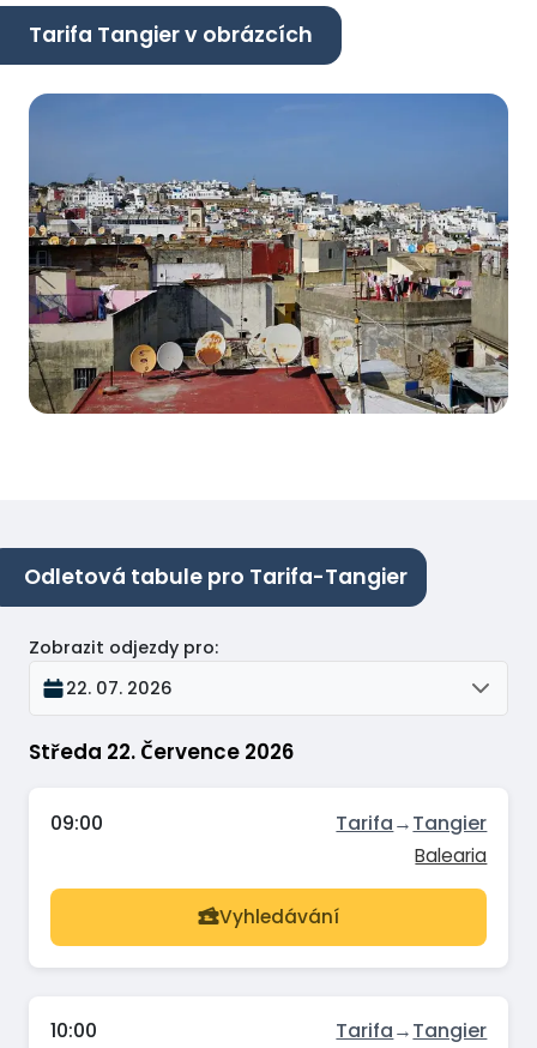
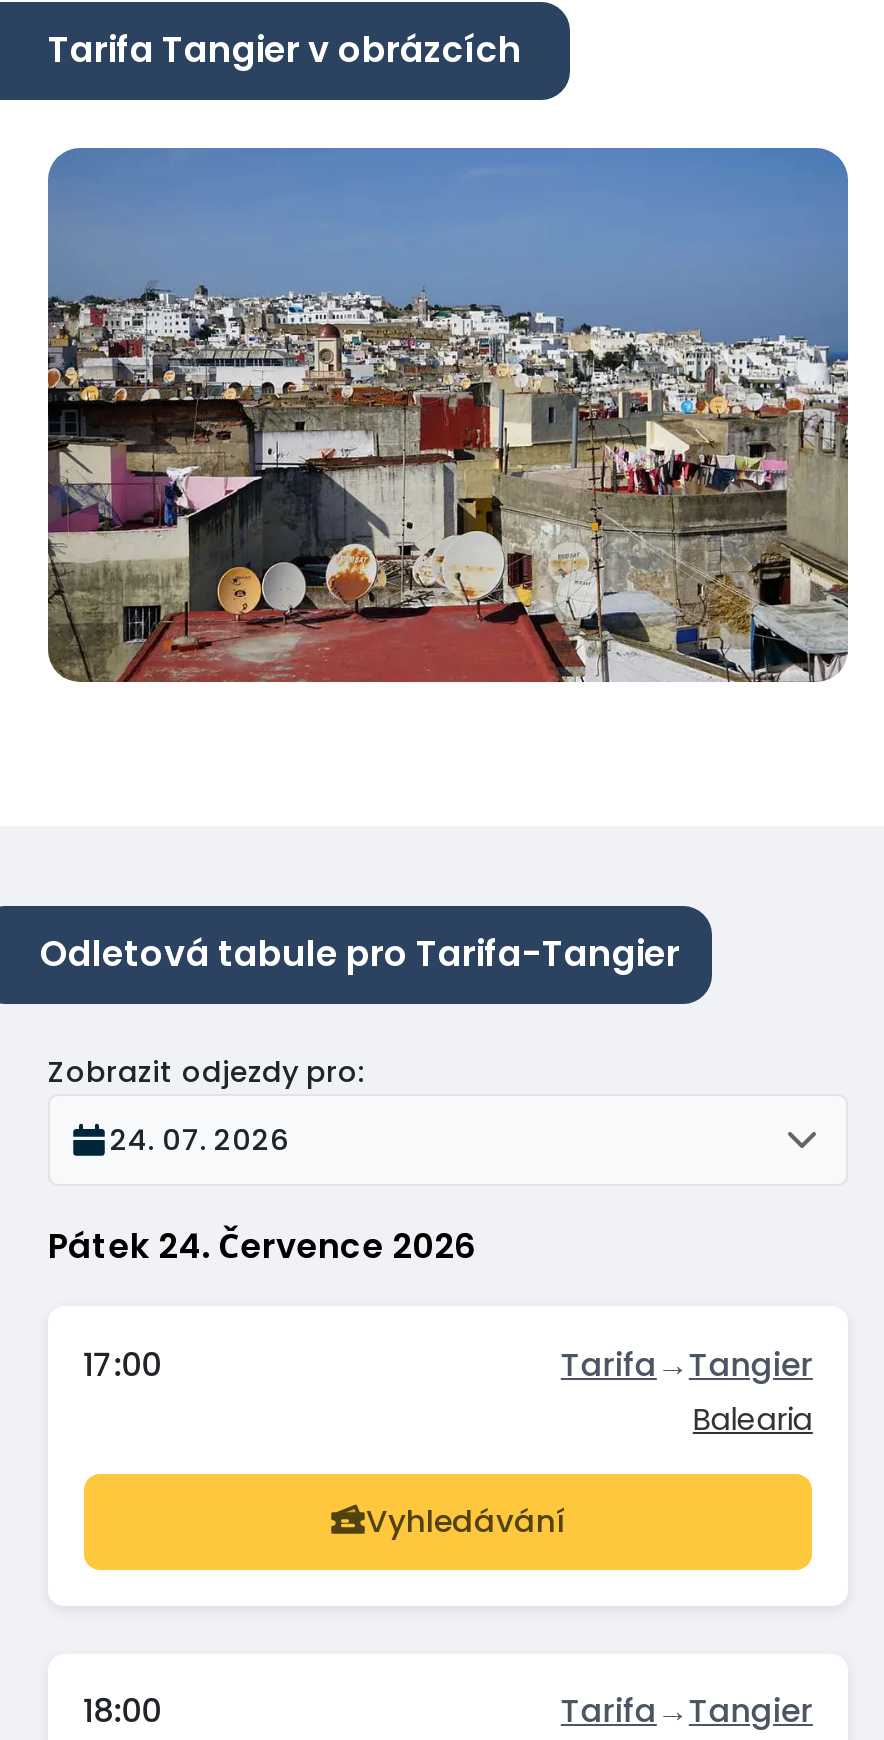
- 22. 07. 2026
+ 24. 07. 2026

- Středa 22. Července 2026
+ Pátek 24. Července 2026

- 09:00
+ 17:00

- 10:00
+ 18:00
